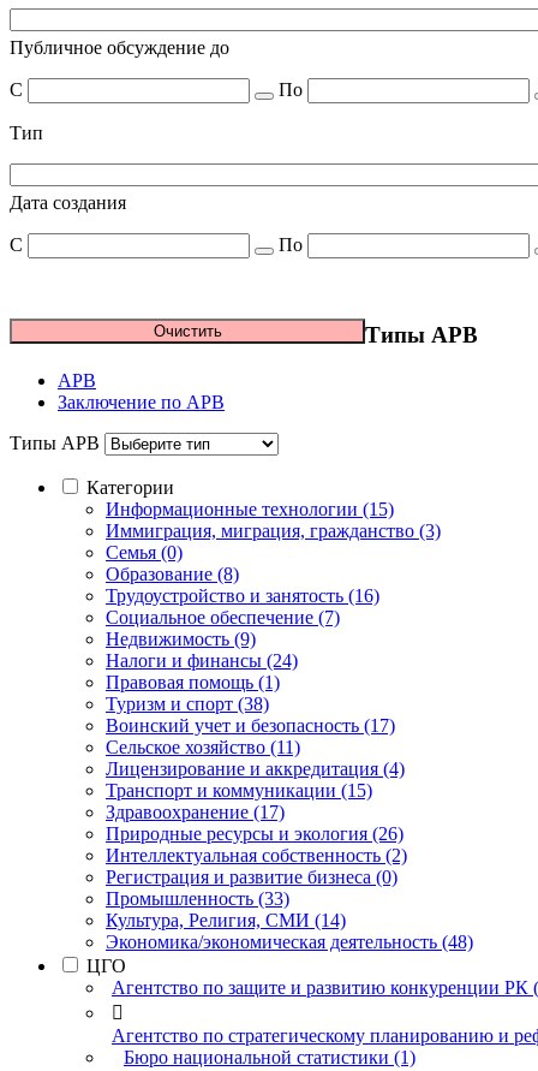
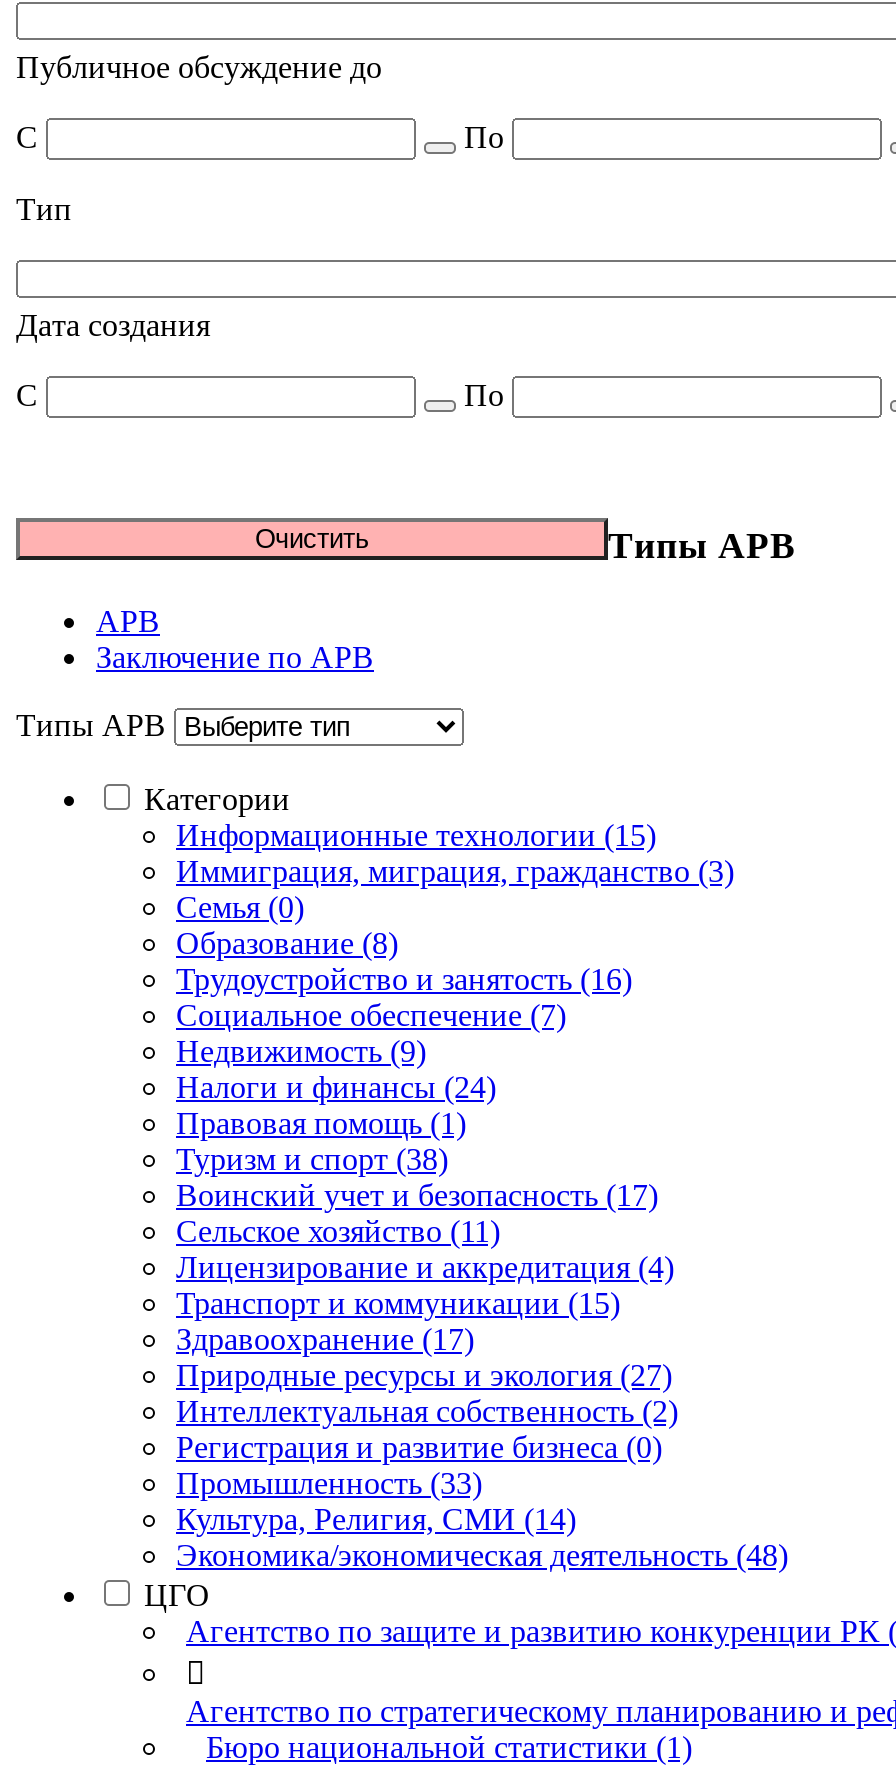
- Природные ресурсы и экология (26)
+ Природные ресурсы и экология (27)
